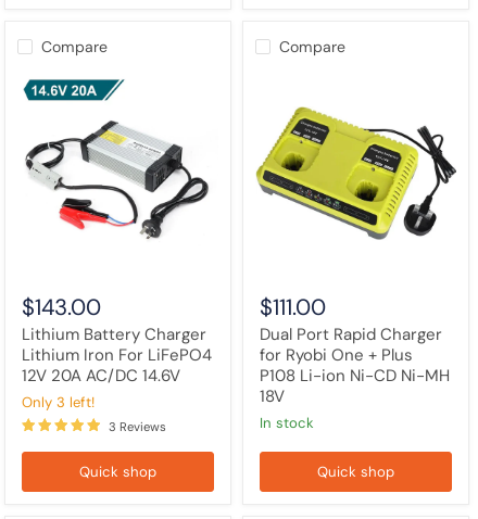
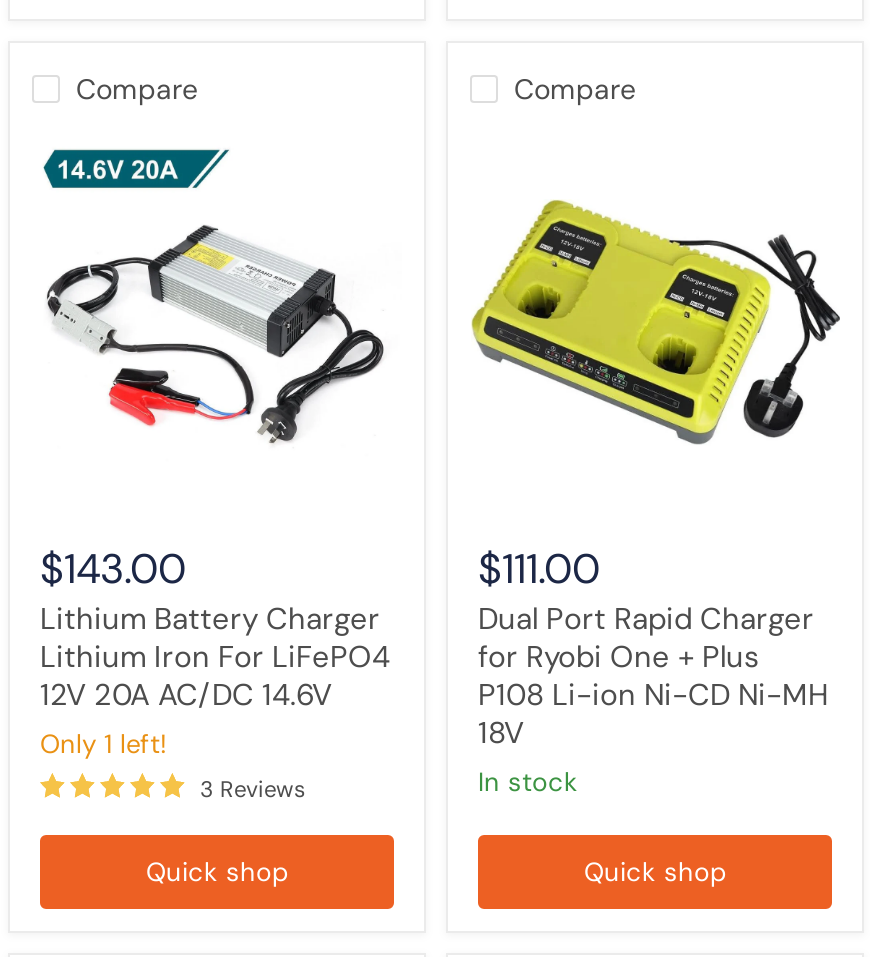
- Only 3 left!
+ Only 1 left!
